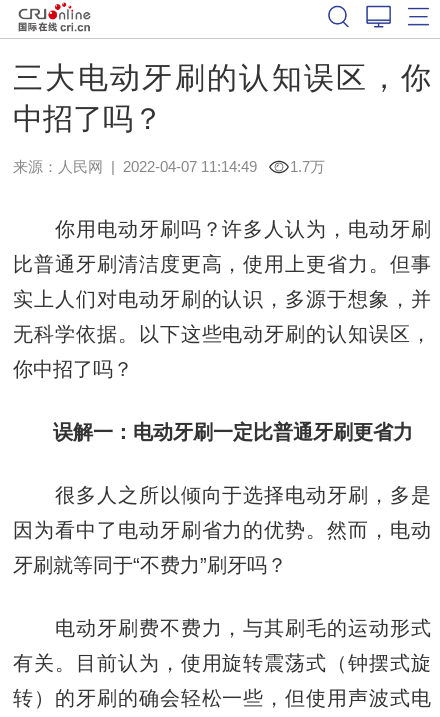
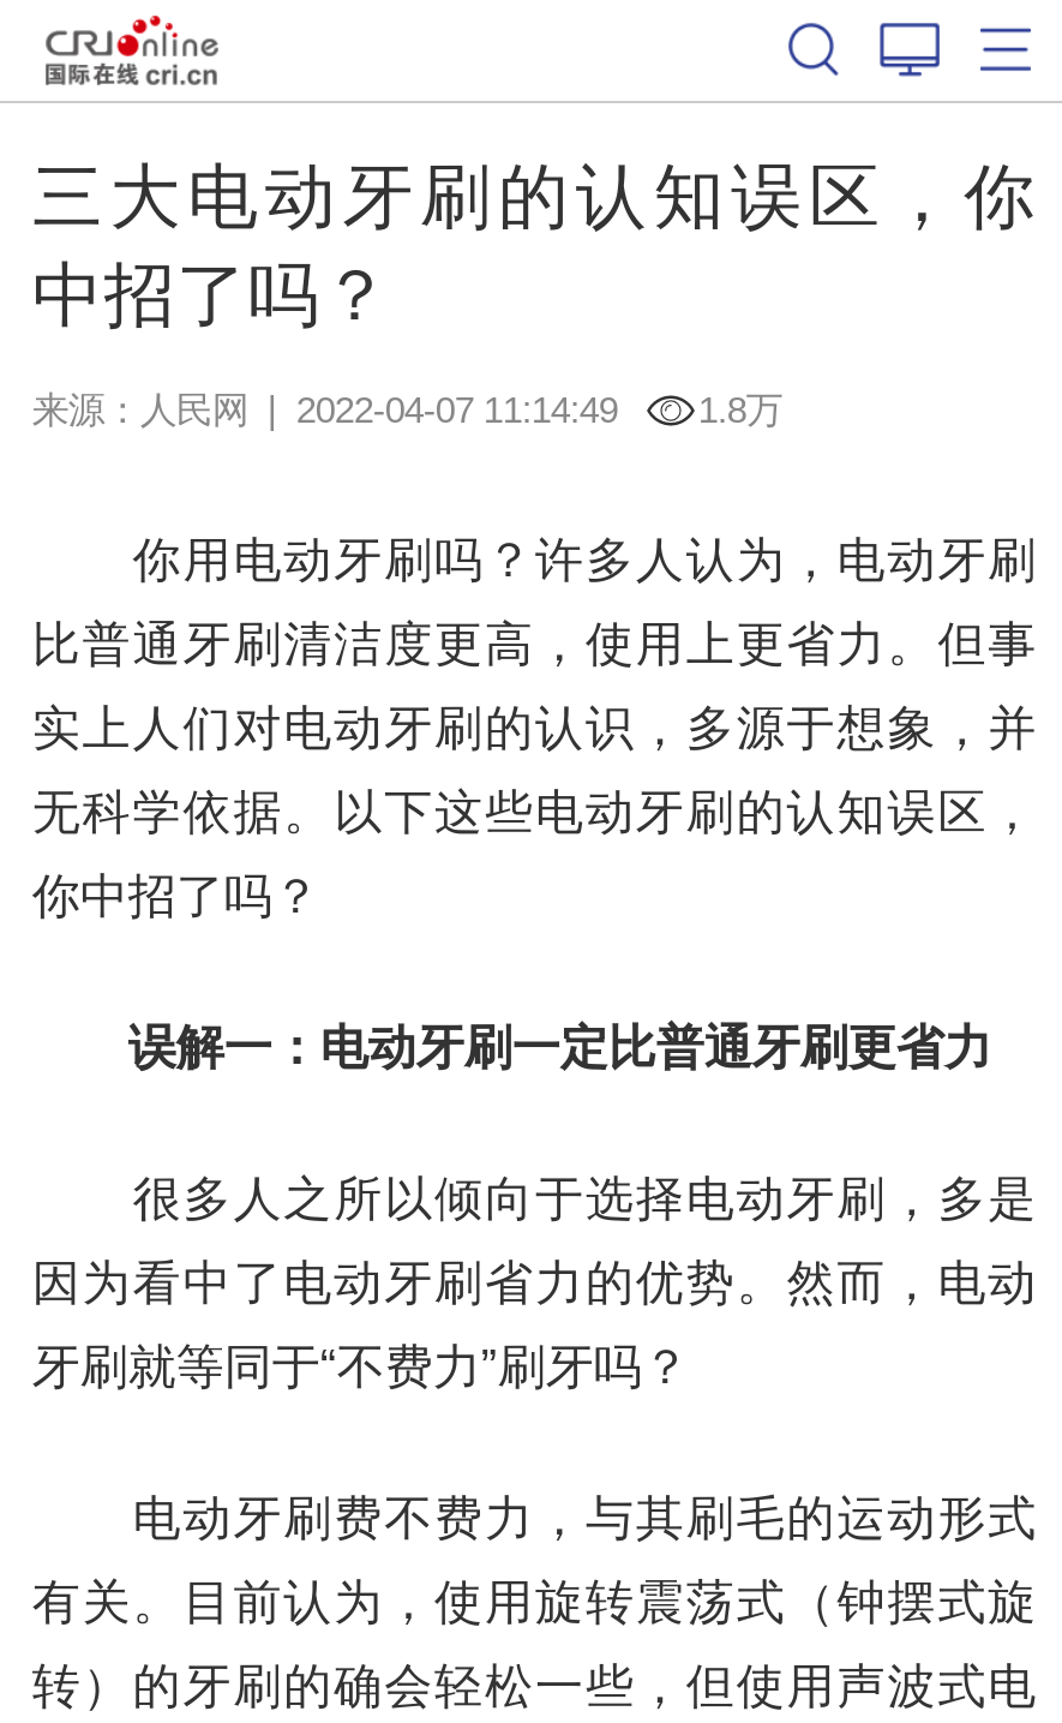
- 1.7万
+ 1.8万
